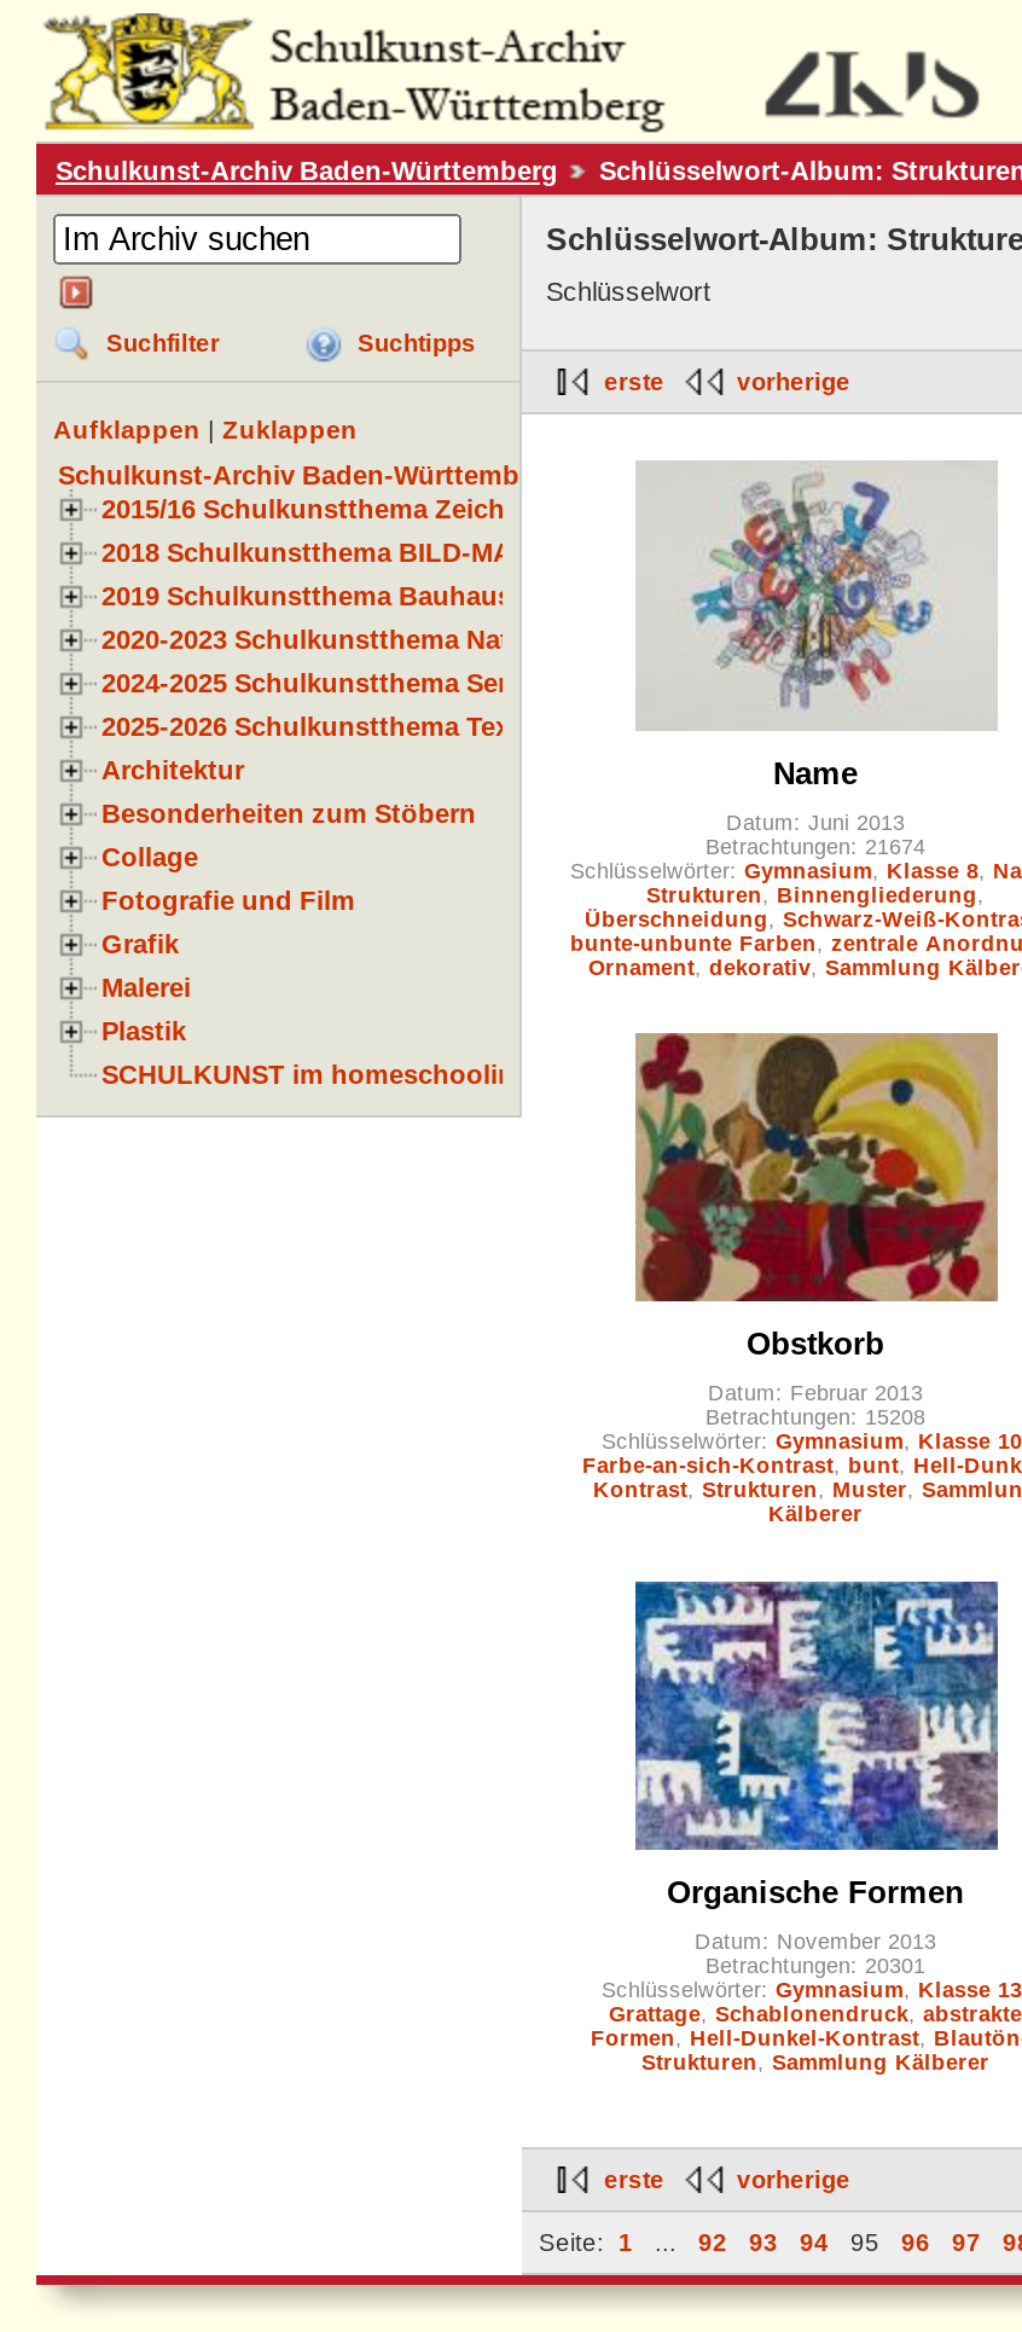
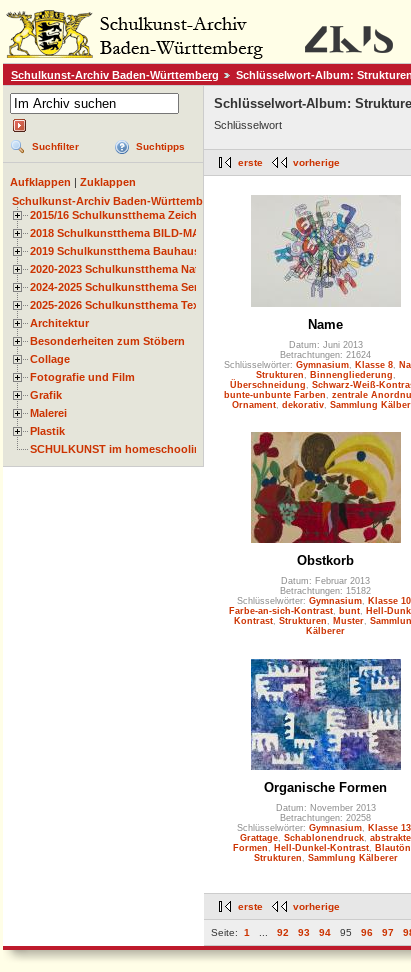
- Betrachtungen: 21674
+ Betrachtungen: 21624

- Betrachtungen: 15208
+ Betrachtungen: 15182

- Betrachtungen: 20301
+ Betrachtungen: 20258
